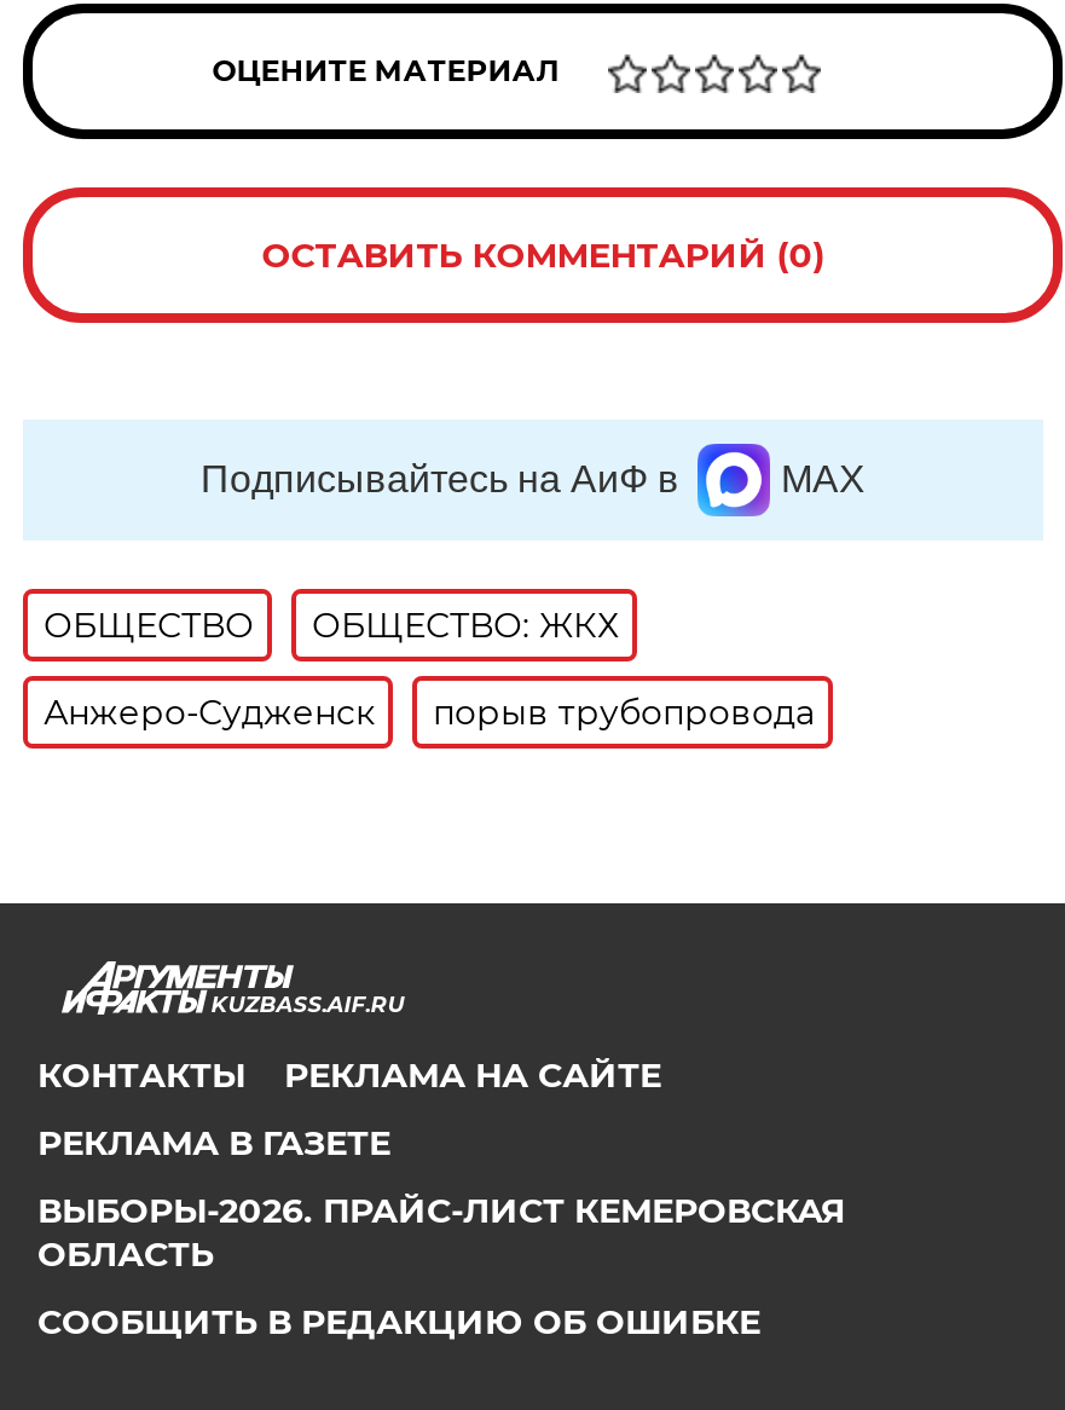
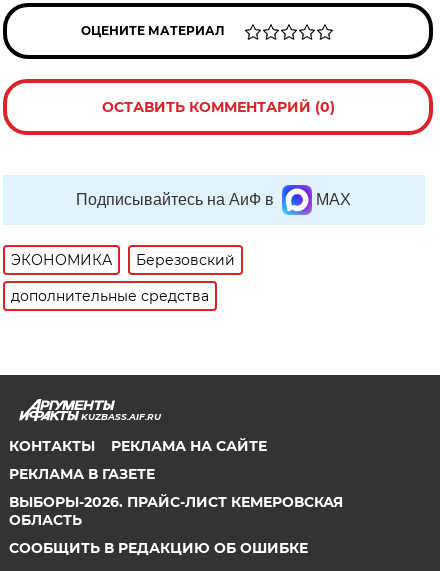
- ОБЩЕСТВО
- ОБЩЕСТВО: ЖКХ
+ ЭКОНОМИКА
+ Березовский

- Анжеро-Судженск
- порыв трубопровода
+ дополнительные средства
